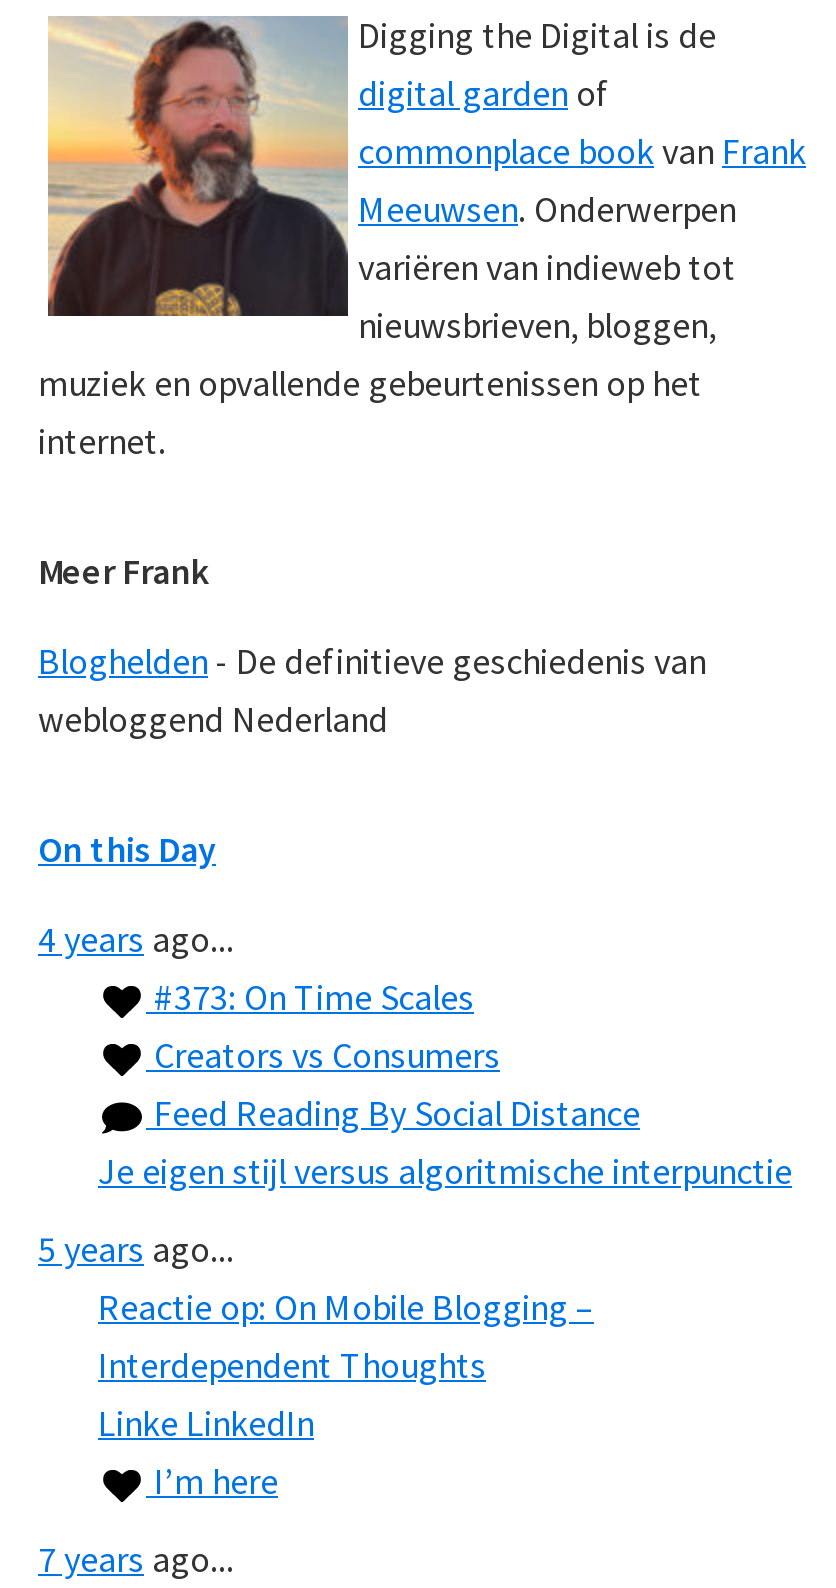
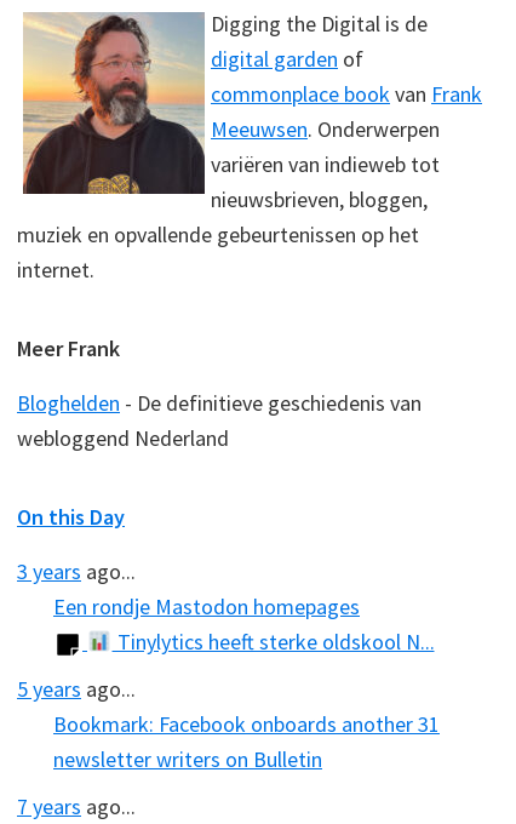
- 4 years ago...
- #373: On Time Scales
- Creators vs Consumers
- Feed Reading By Social Distance
- Je eigen stijl versus algoritmische interpunctie
+ 3 years ago...
+ Een rondje Mastodon homepages
+ Tinylytics heeft sterke oldskool N...

- Reactie op: On Mobile Blogging –
- Interdependent Thoughts
- Linke LinkedIn
- I’m here
+ Bookmark: Facebook onboards another 31
+ newsletter writers on Bulletin
